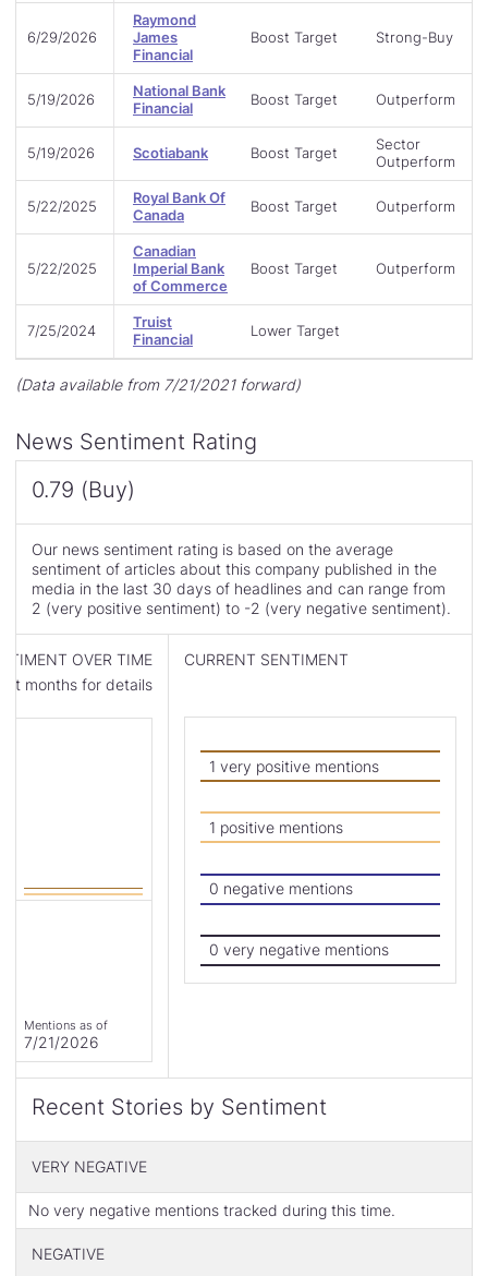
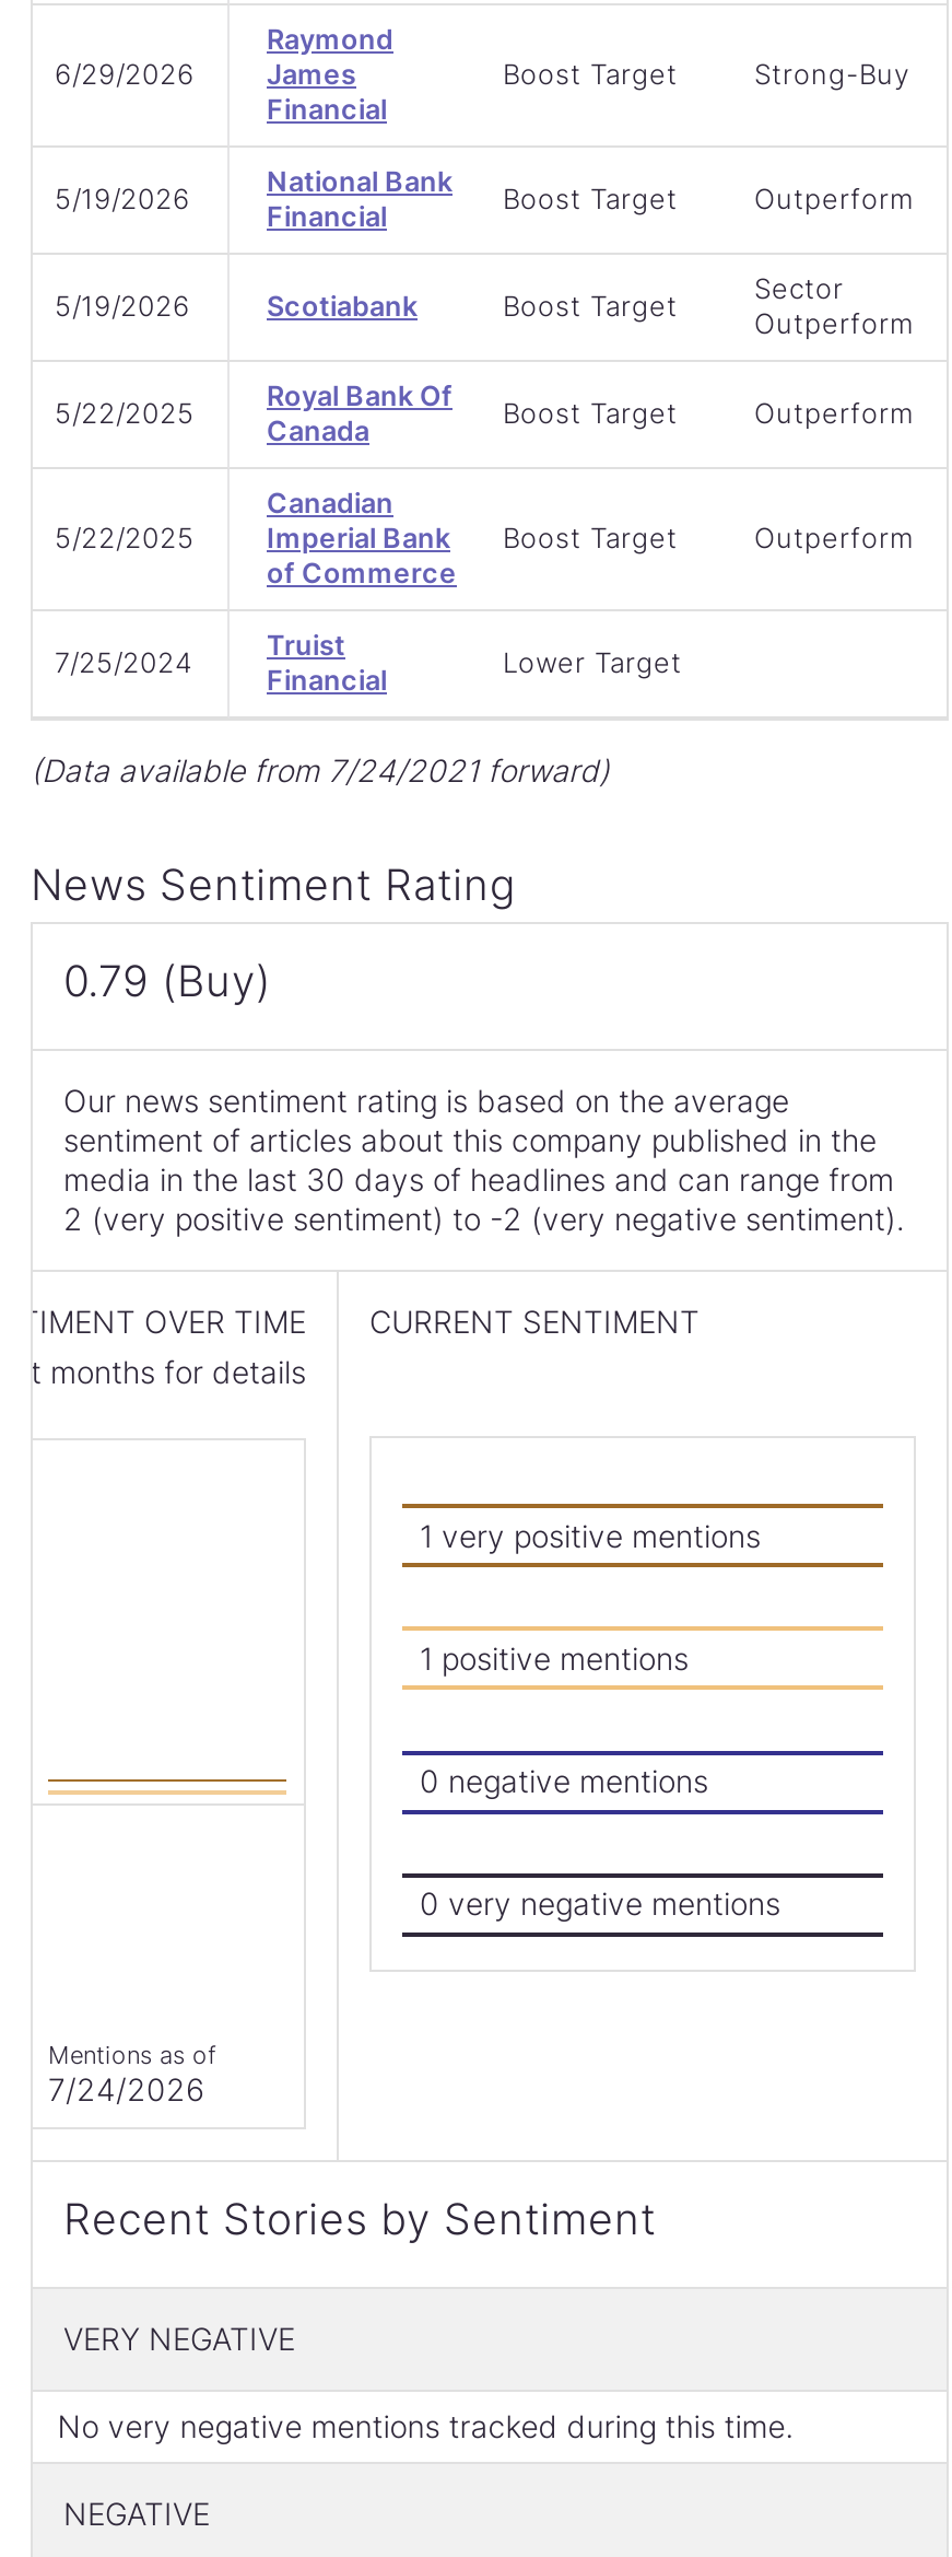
- (Data available from 7/21/2021 forward)
+ (Data available from 7/24/2021 forward)

- 7/21/2026
+ 7/24/2026
